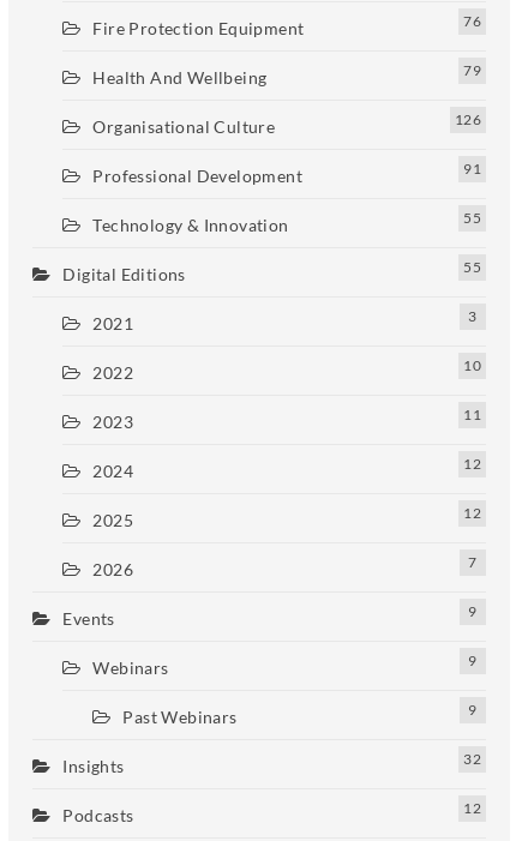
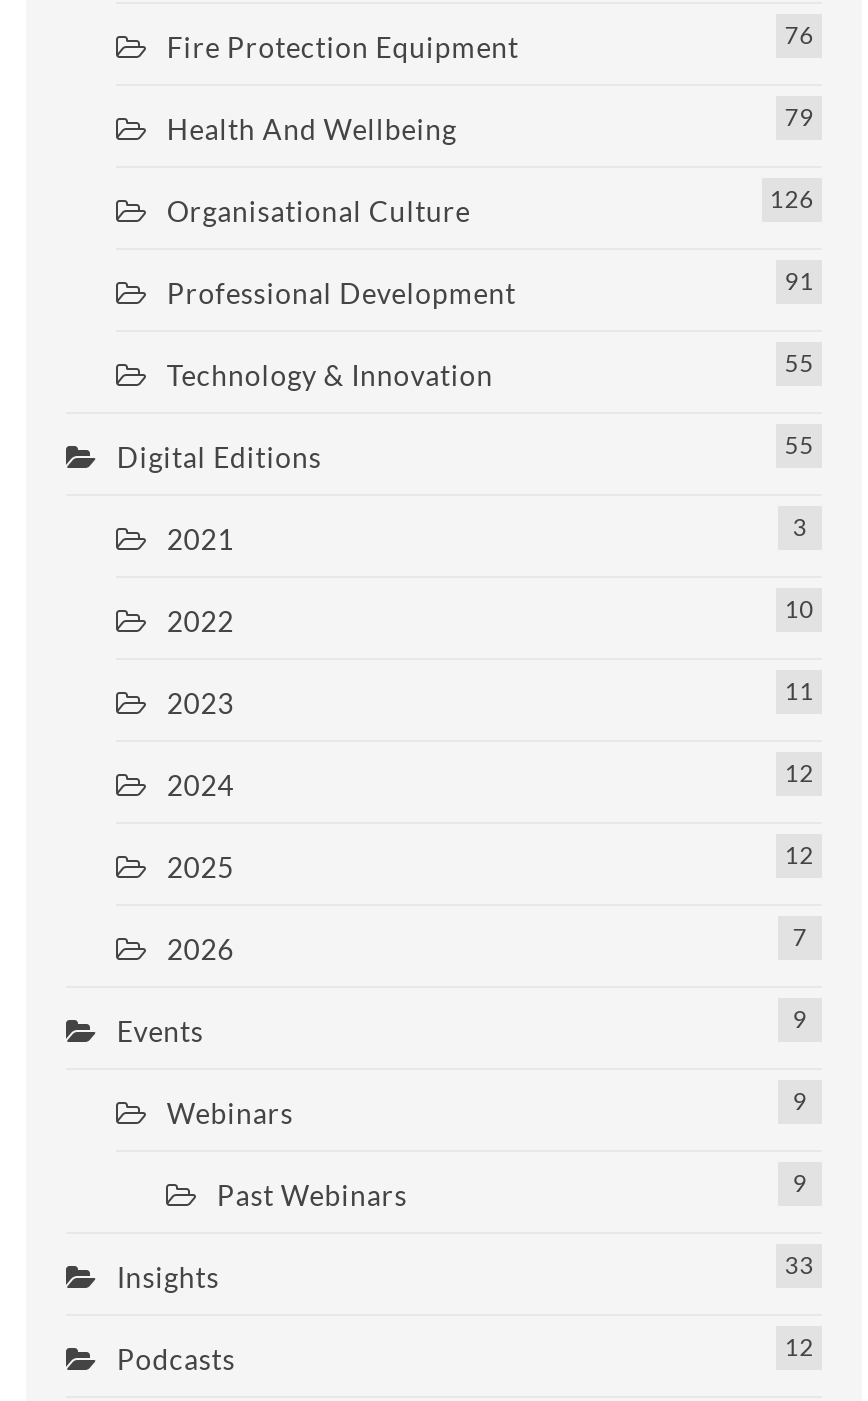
- 32
+ 33
